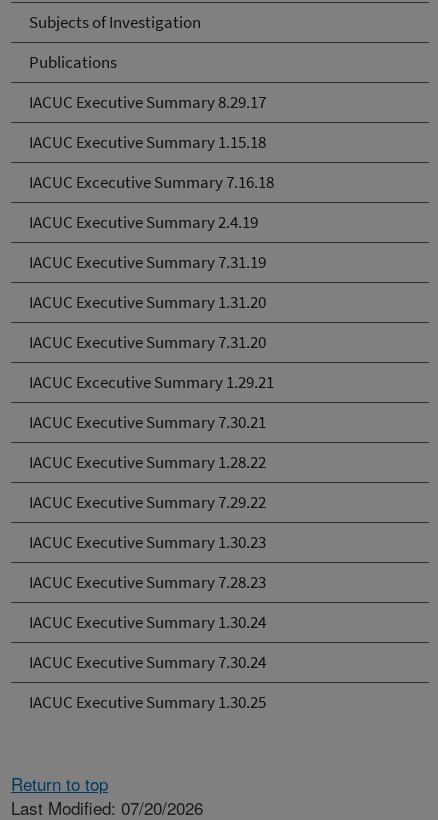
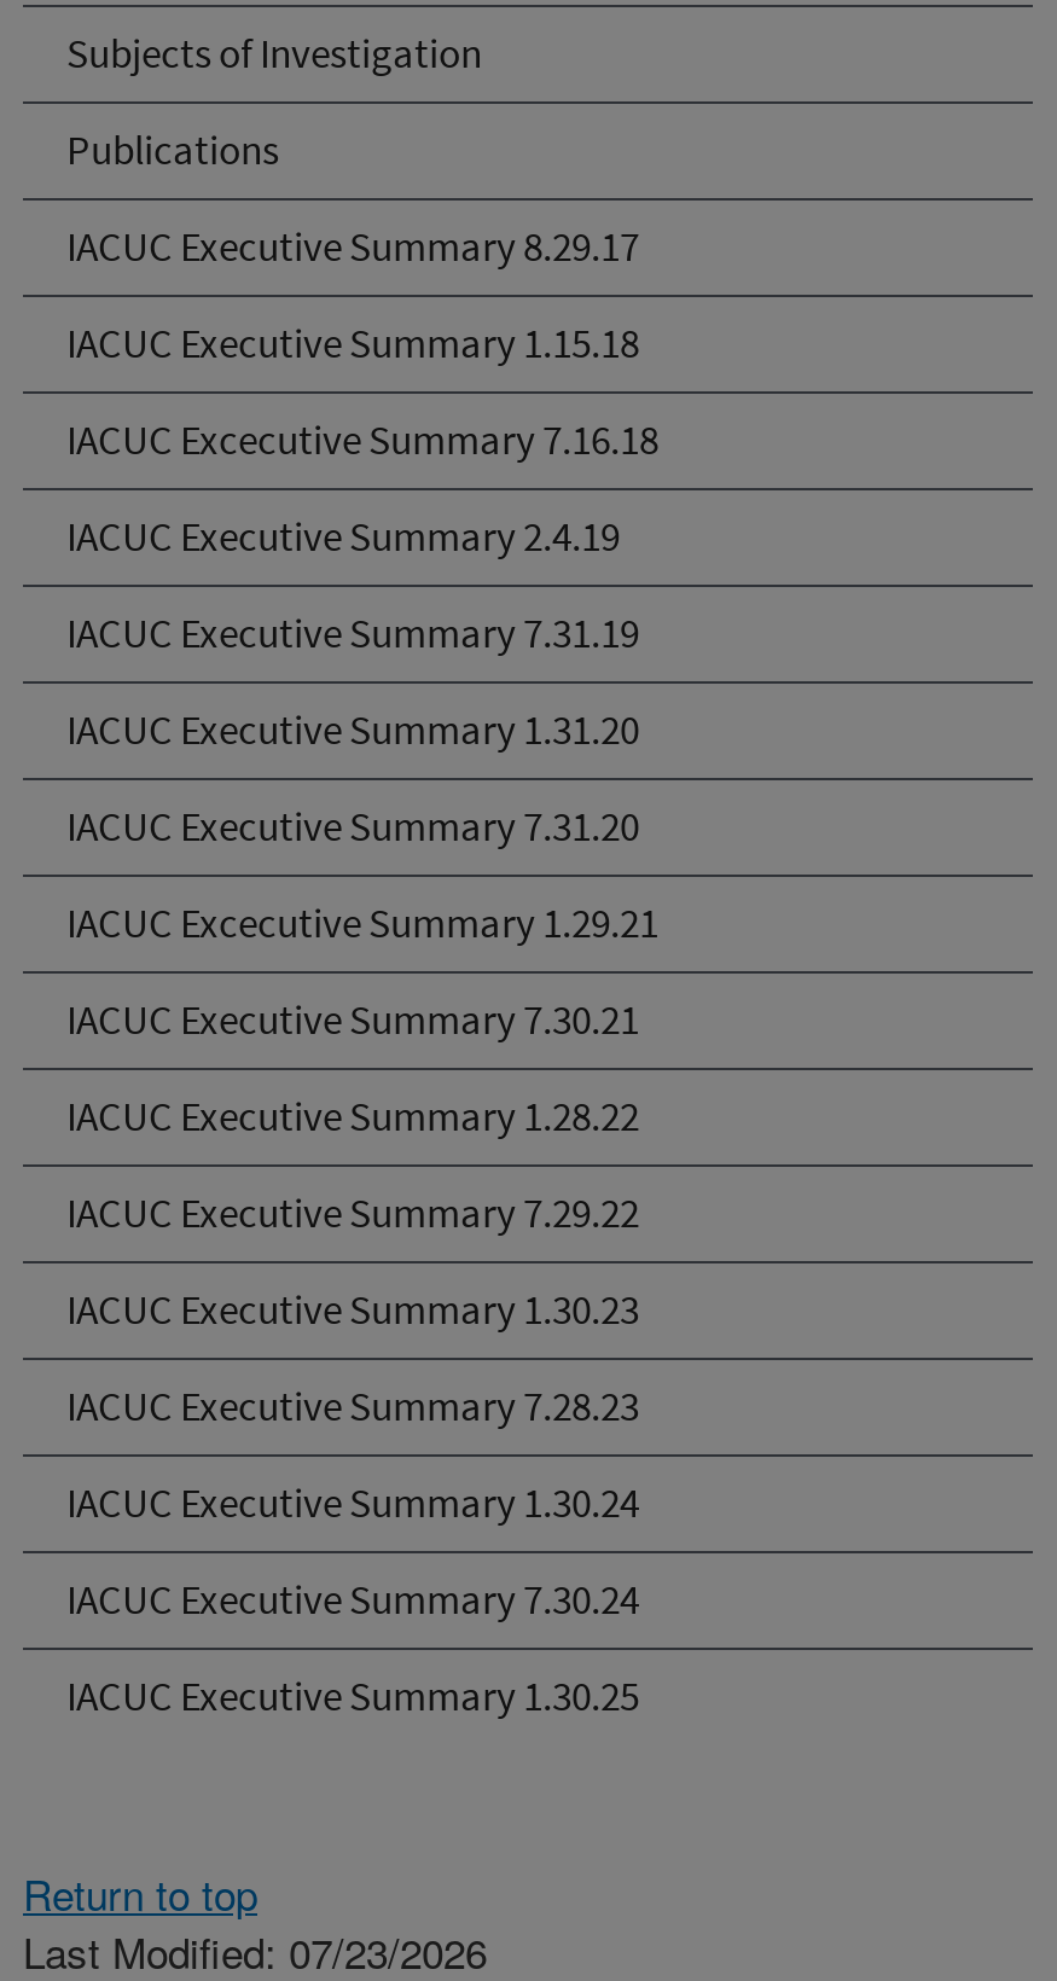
- Last Modified: 07/20/2026
+ Last Modified: 07/23/2026
